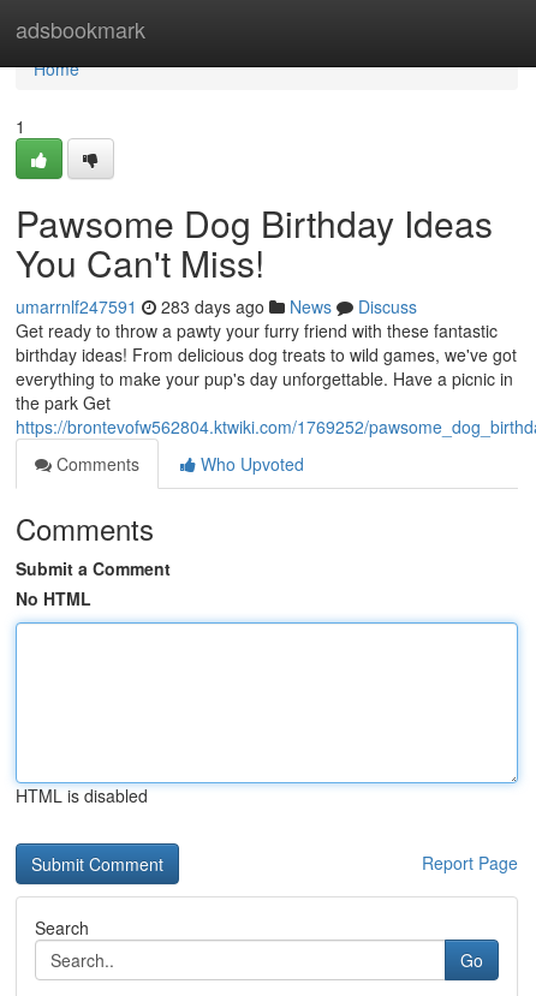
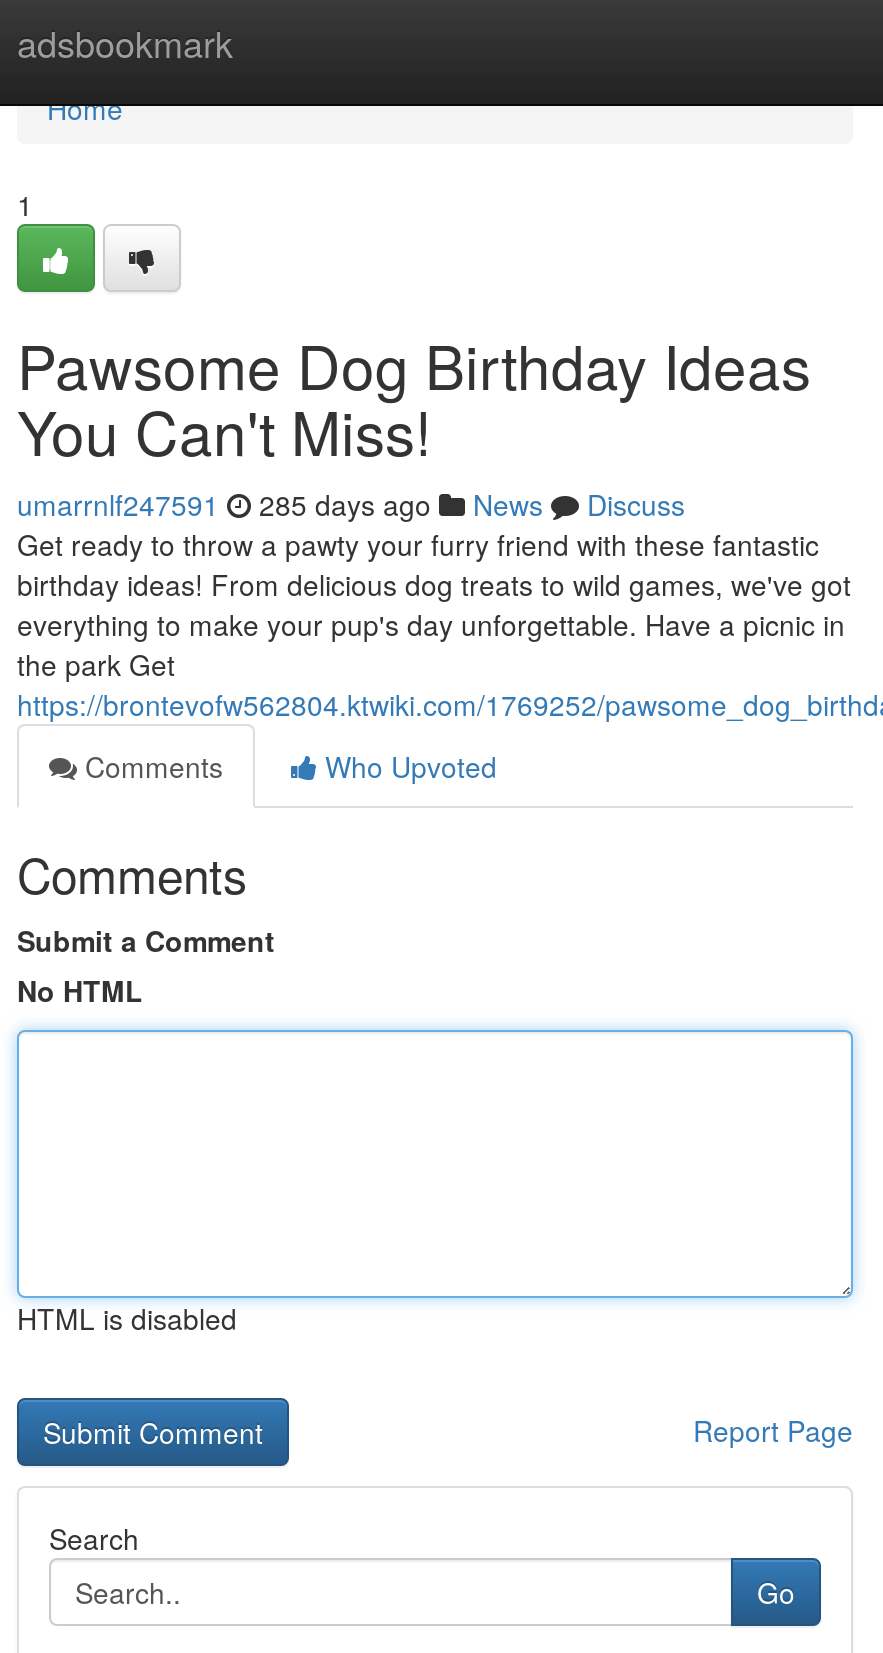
- umarrnlf247591 283 days ago News Discuss
+ umarrnlf247591 285 days ago News Discuss
